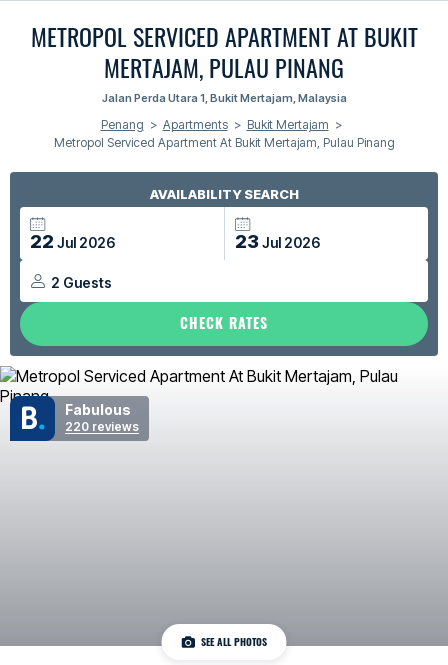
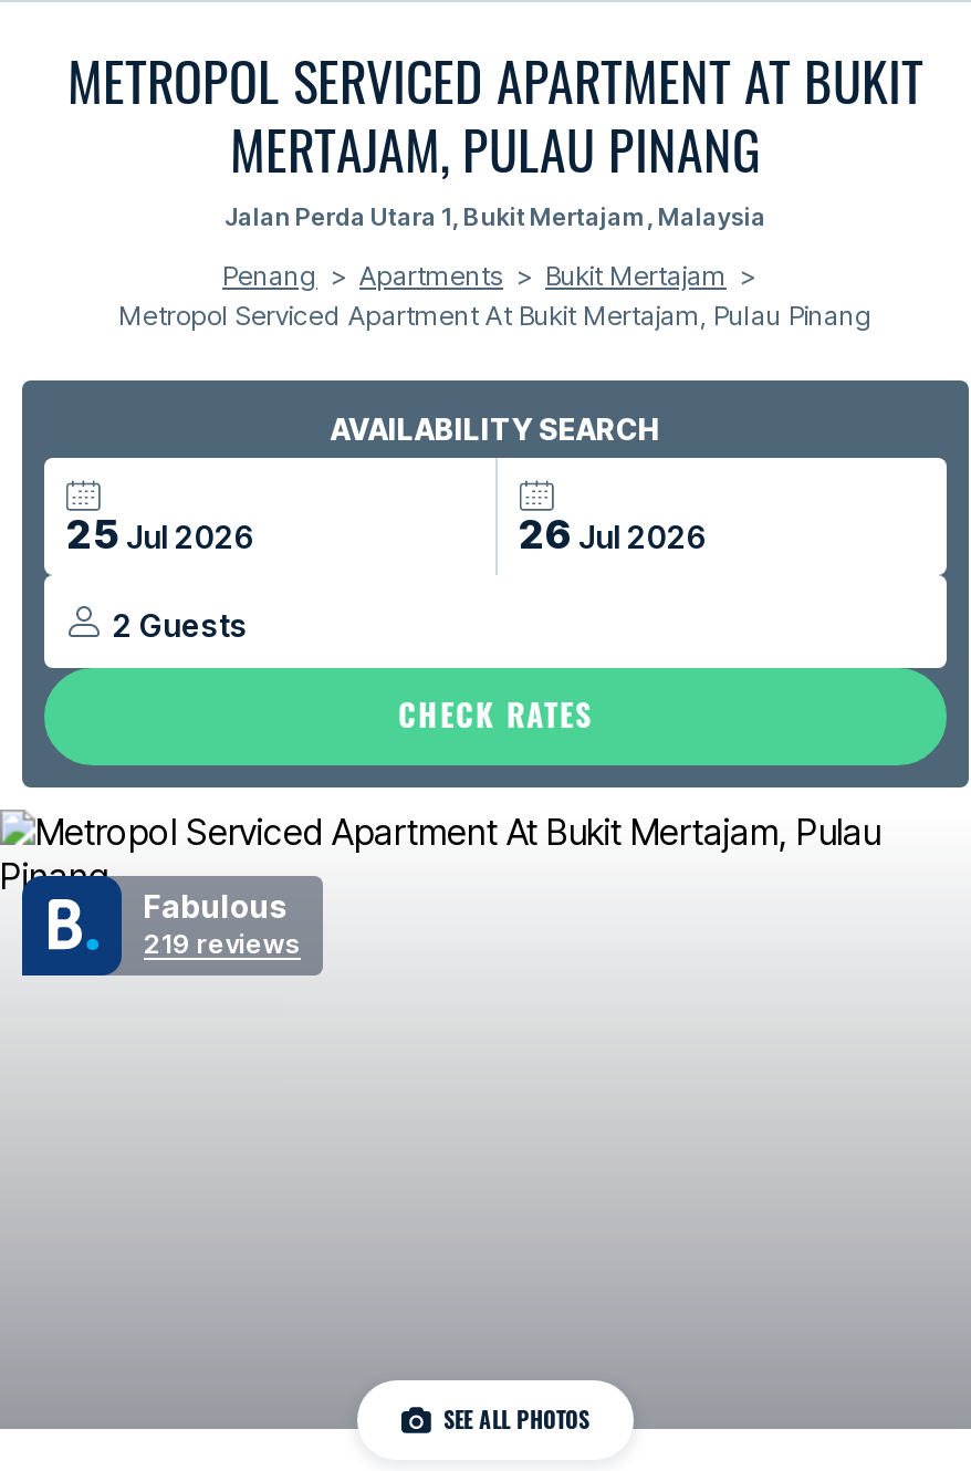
- 22 Jul 2026
+ 25 Jul 2026

- 23 Jul 2026
+ 26 Jul 2026

- 220 reviews
+ 219 reviews
